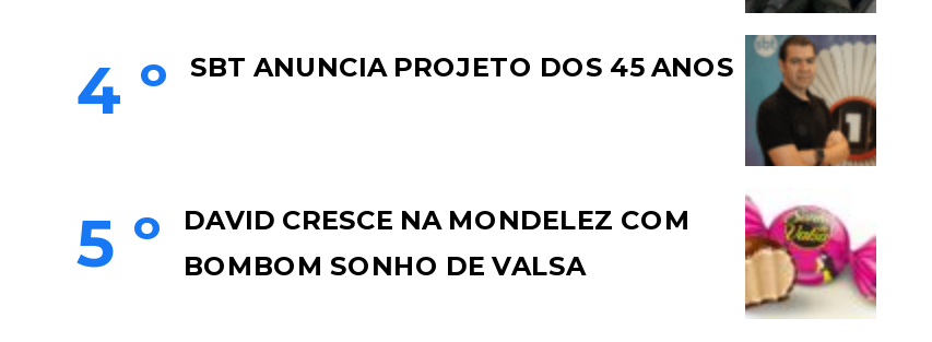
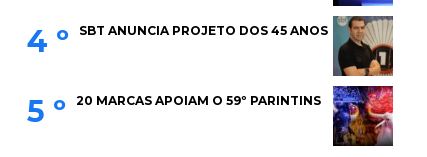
- [image]
- DAVID CRESCE NA MONDELEZ COM
- BOMBOM SONHO DE VALSA
+ [image]
+ 20 MARCAS APOIAM O 59º PARINTINS
